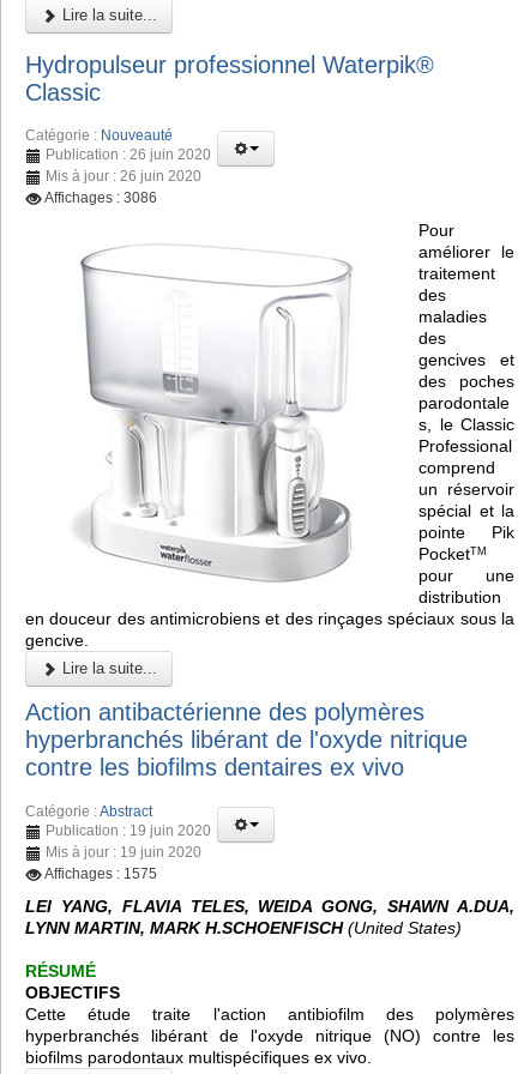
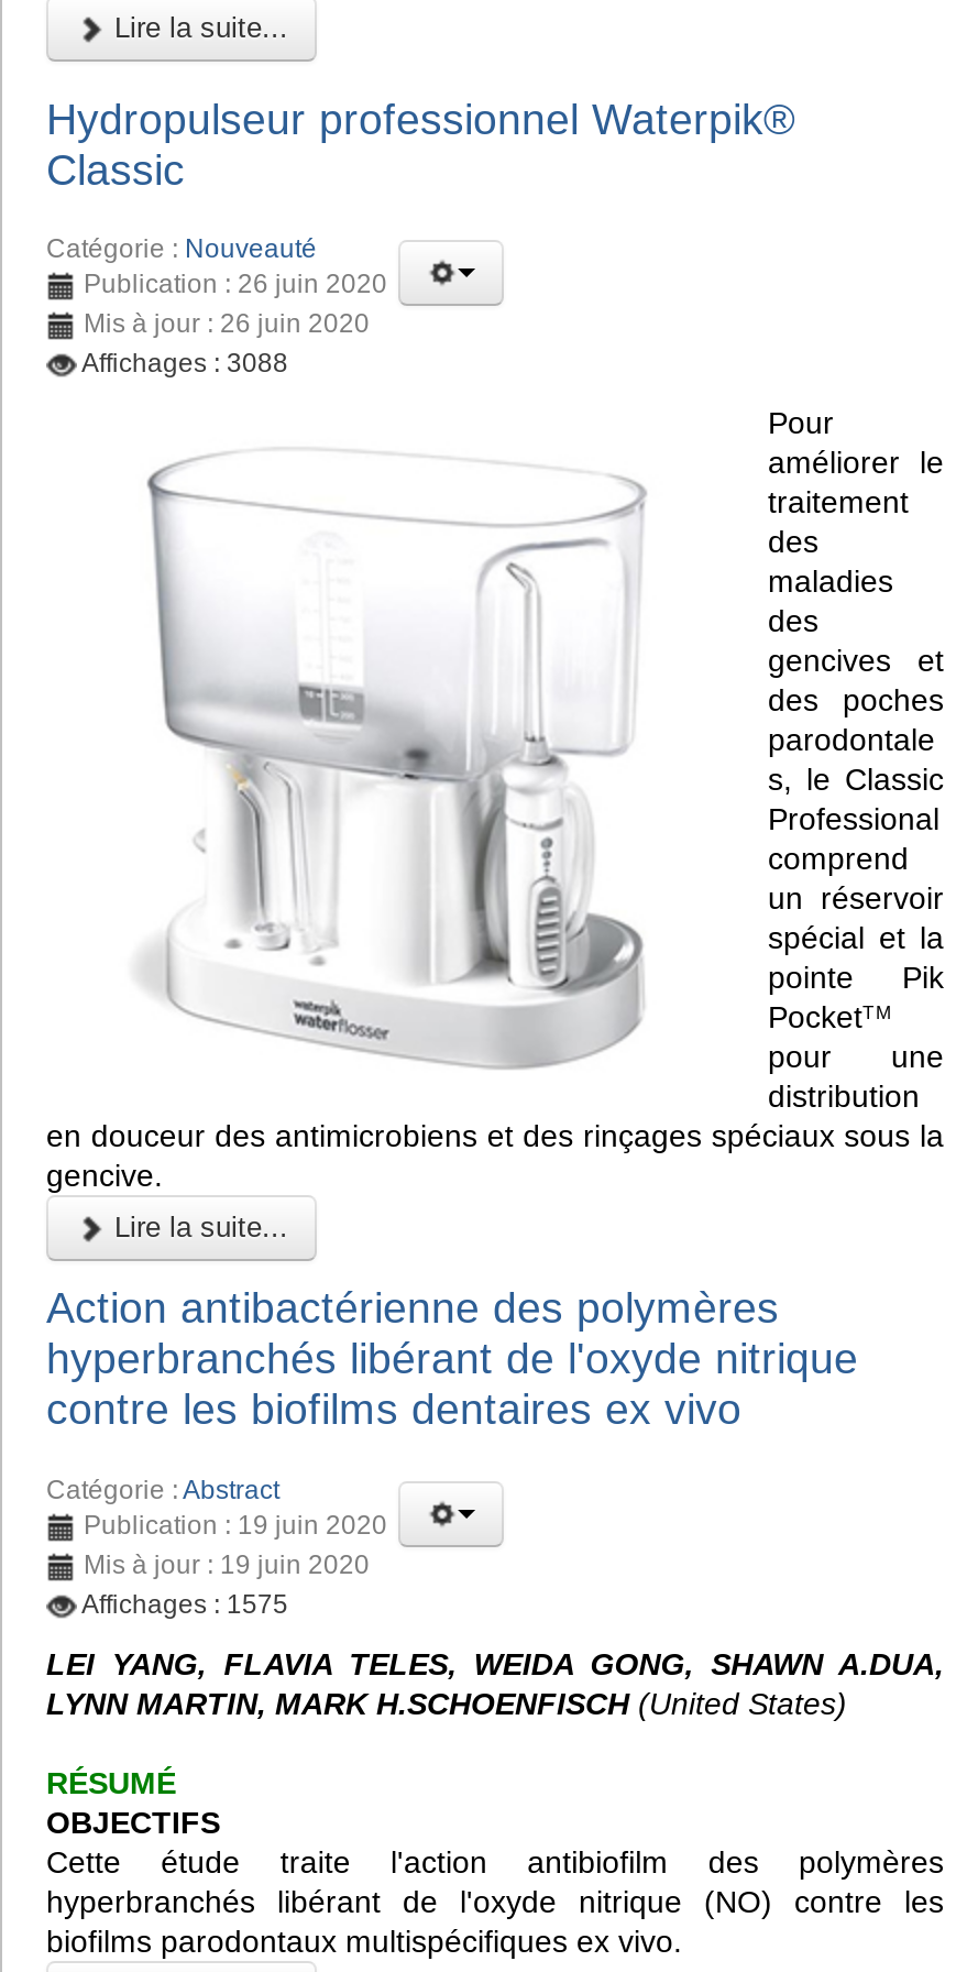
- Affichages : 3086
+ Affichages : 3088
